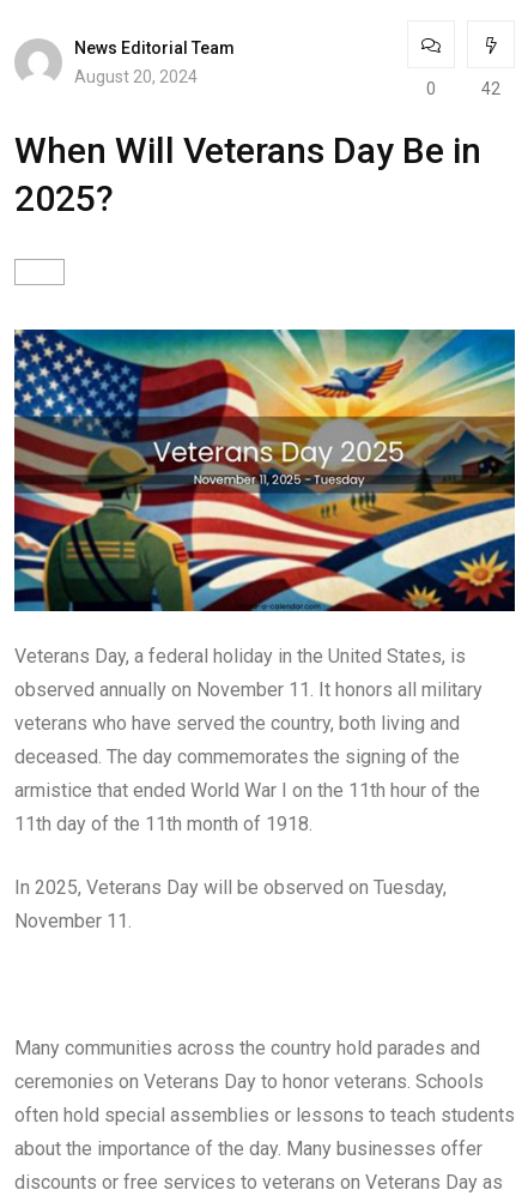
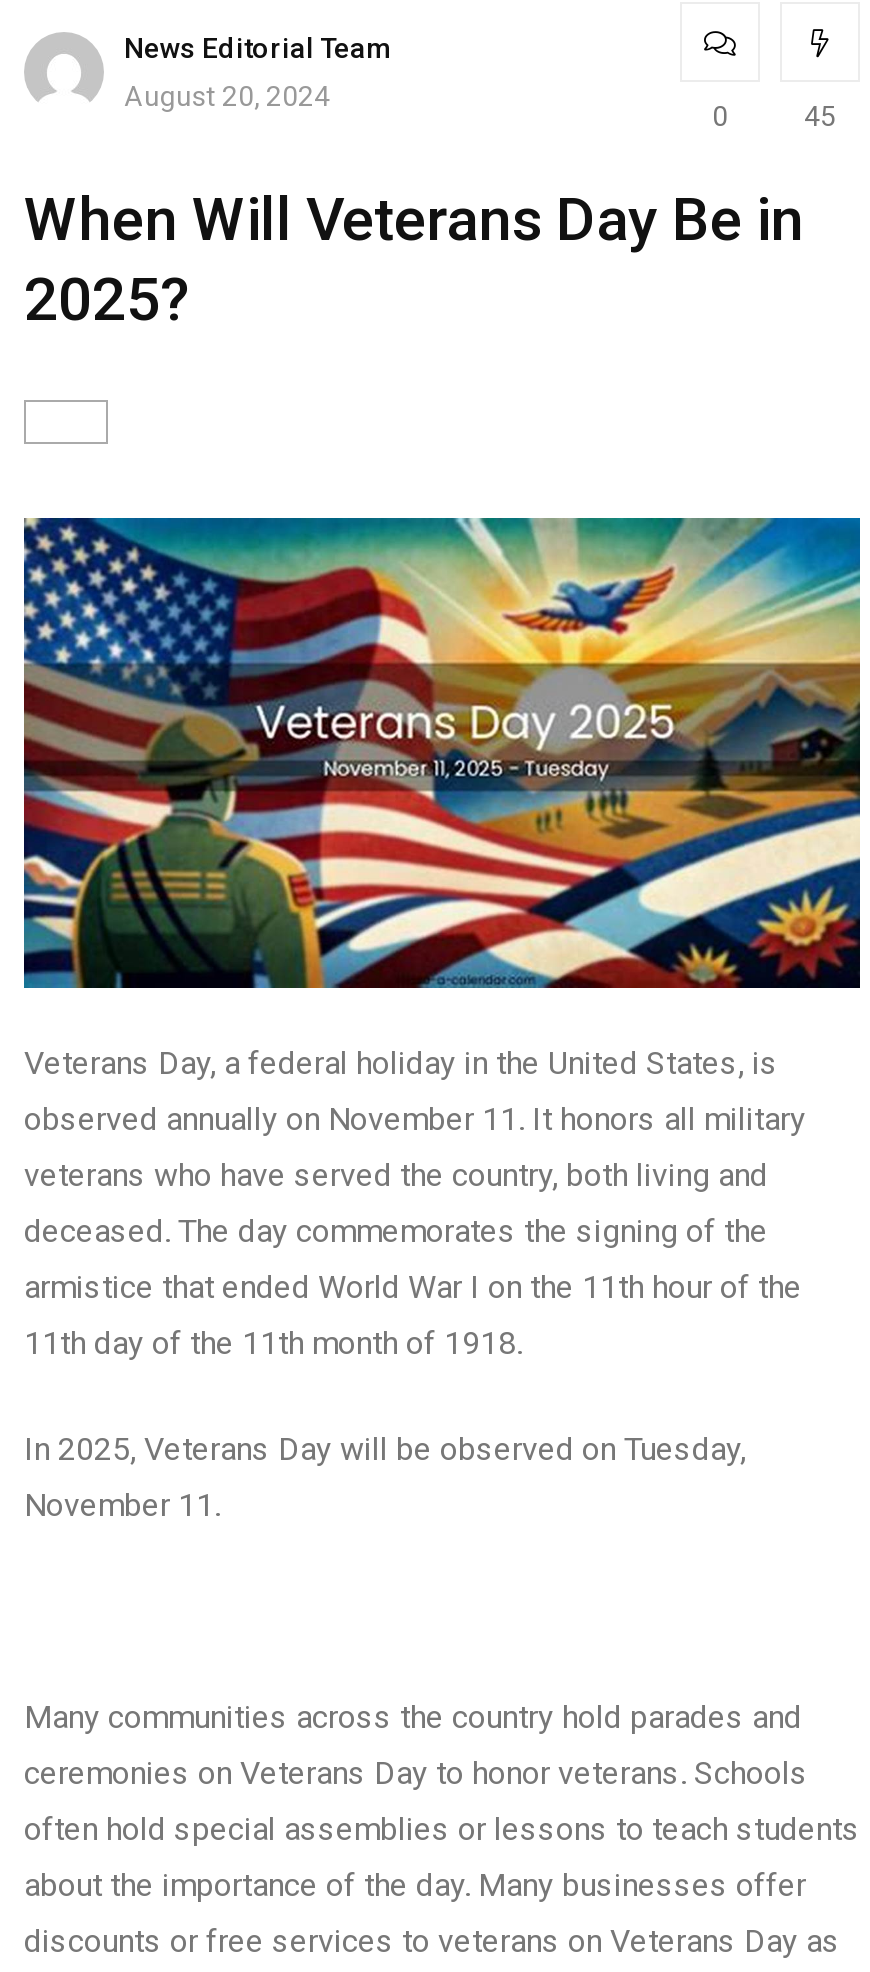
- 42
+ 45
